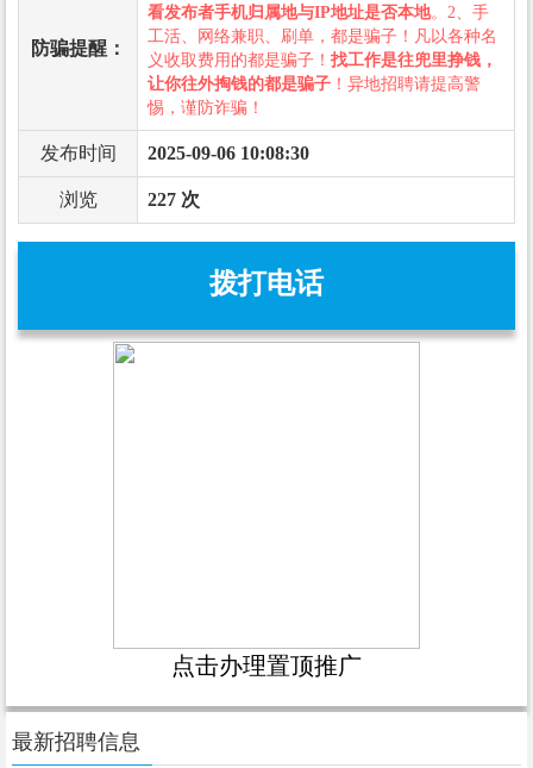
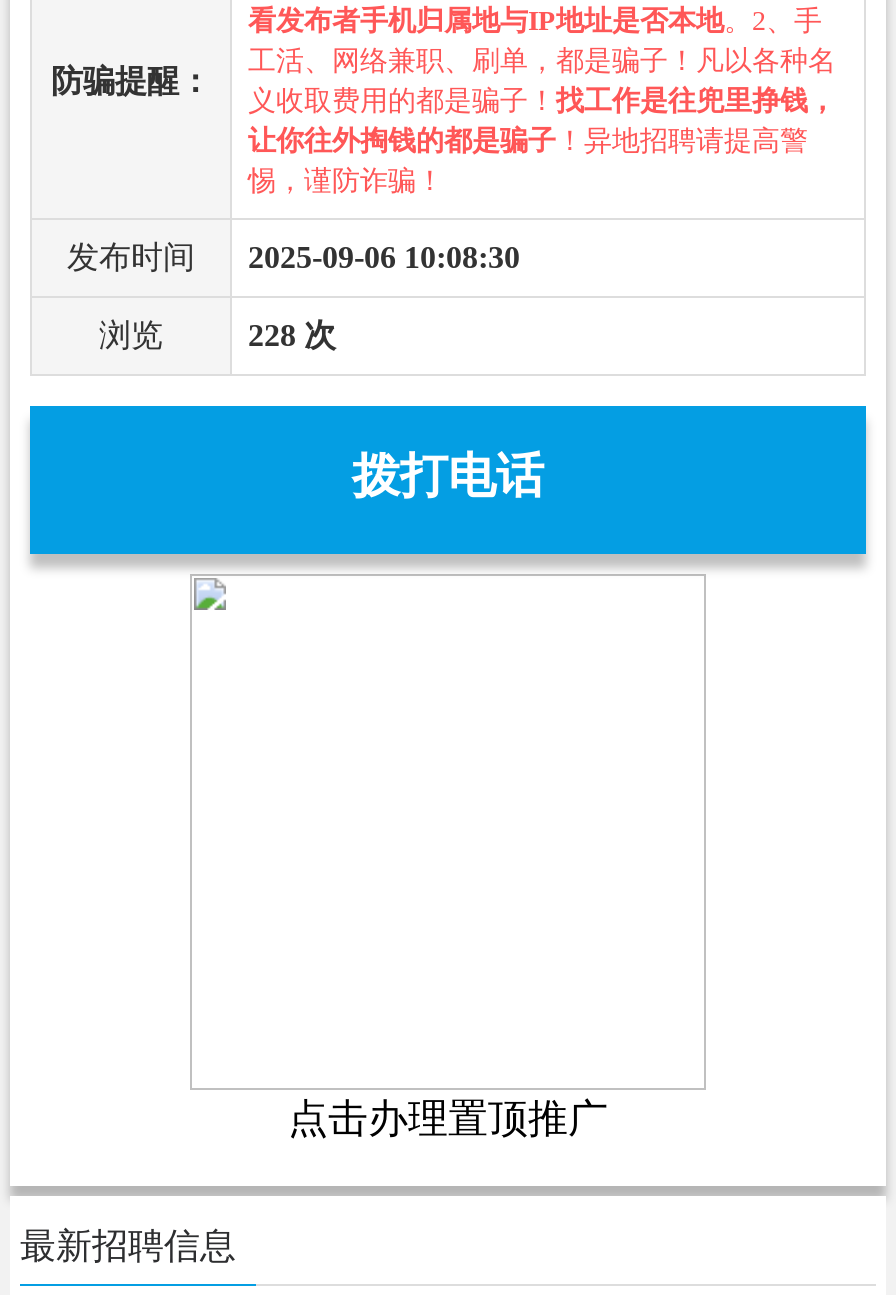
- 227 次
+ 228 次
